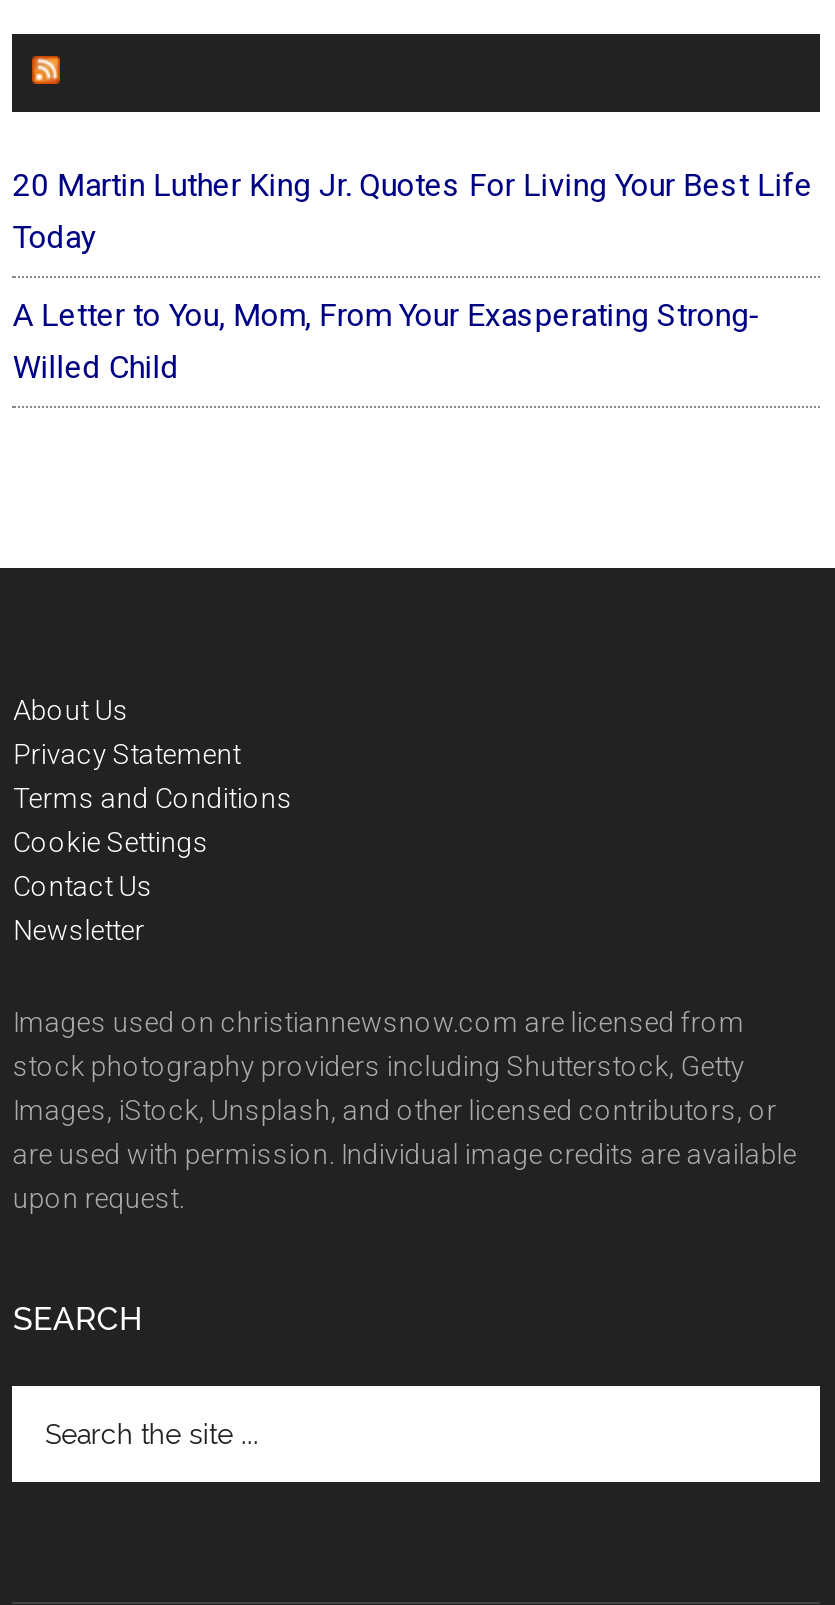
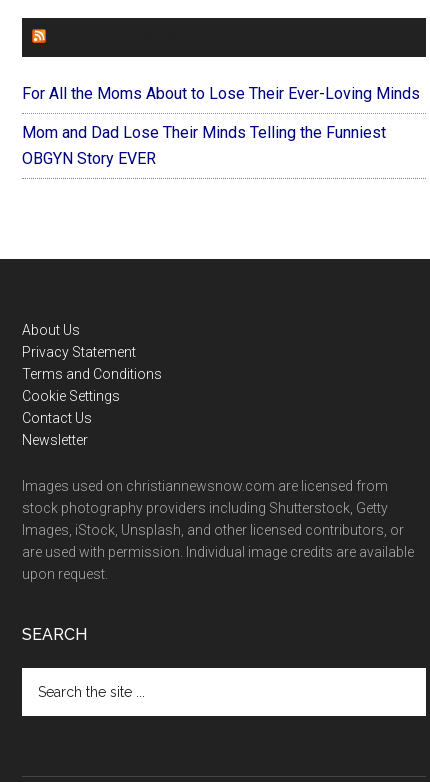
- 20 Martin Luther King Jr. Quotes For Living Your Best Life
- Today
+ For All the Moms About to Lose Their Ever-Loving Minds

- A Letter to You, Mom, From Your Exasperating Strong-
- Willed Child
+ Mom and Dad Lose Their Minds Telling the Funniest
+ OBGYN Story EVER
